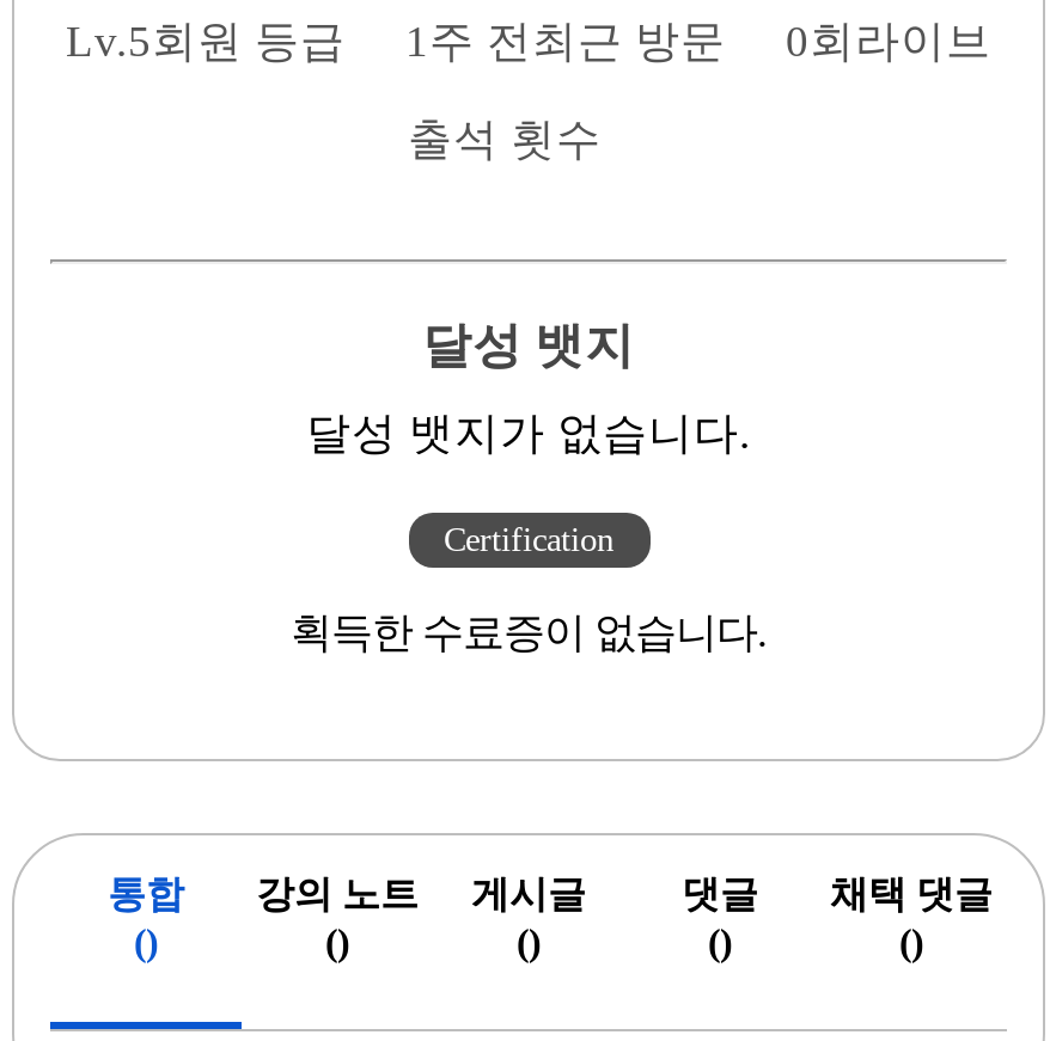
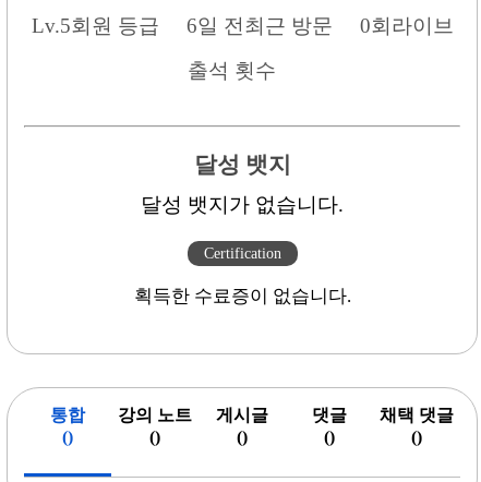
- 1주 전 최근 방문
+ 6일 전 최근 방문
